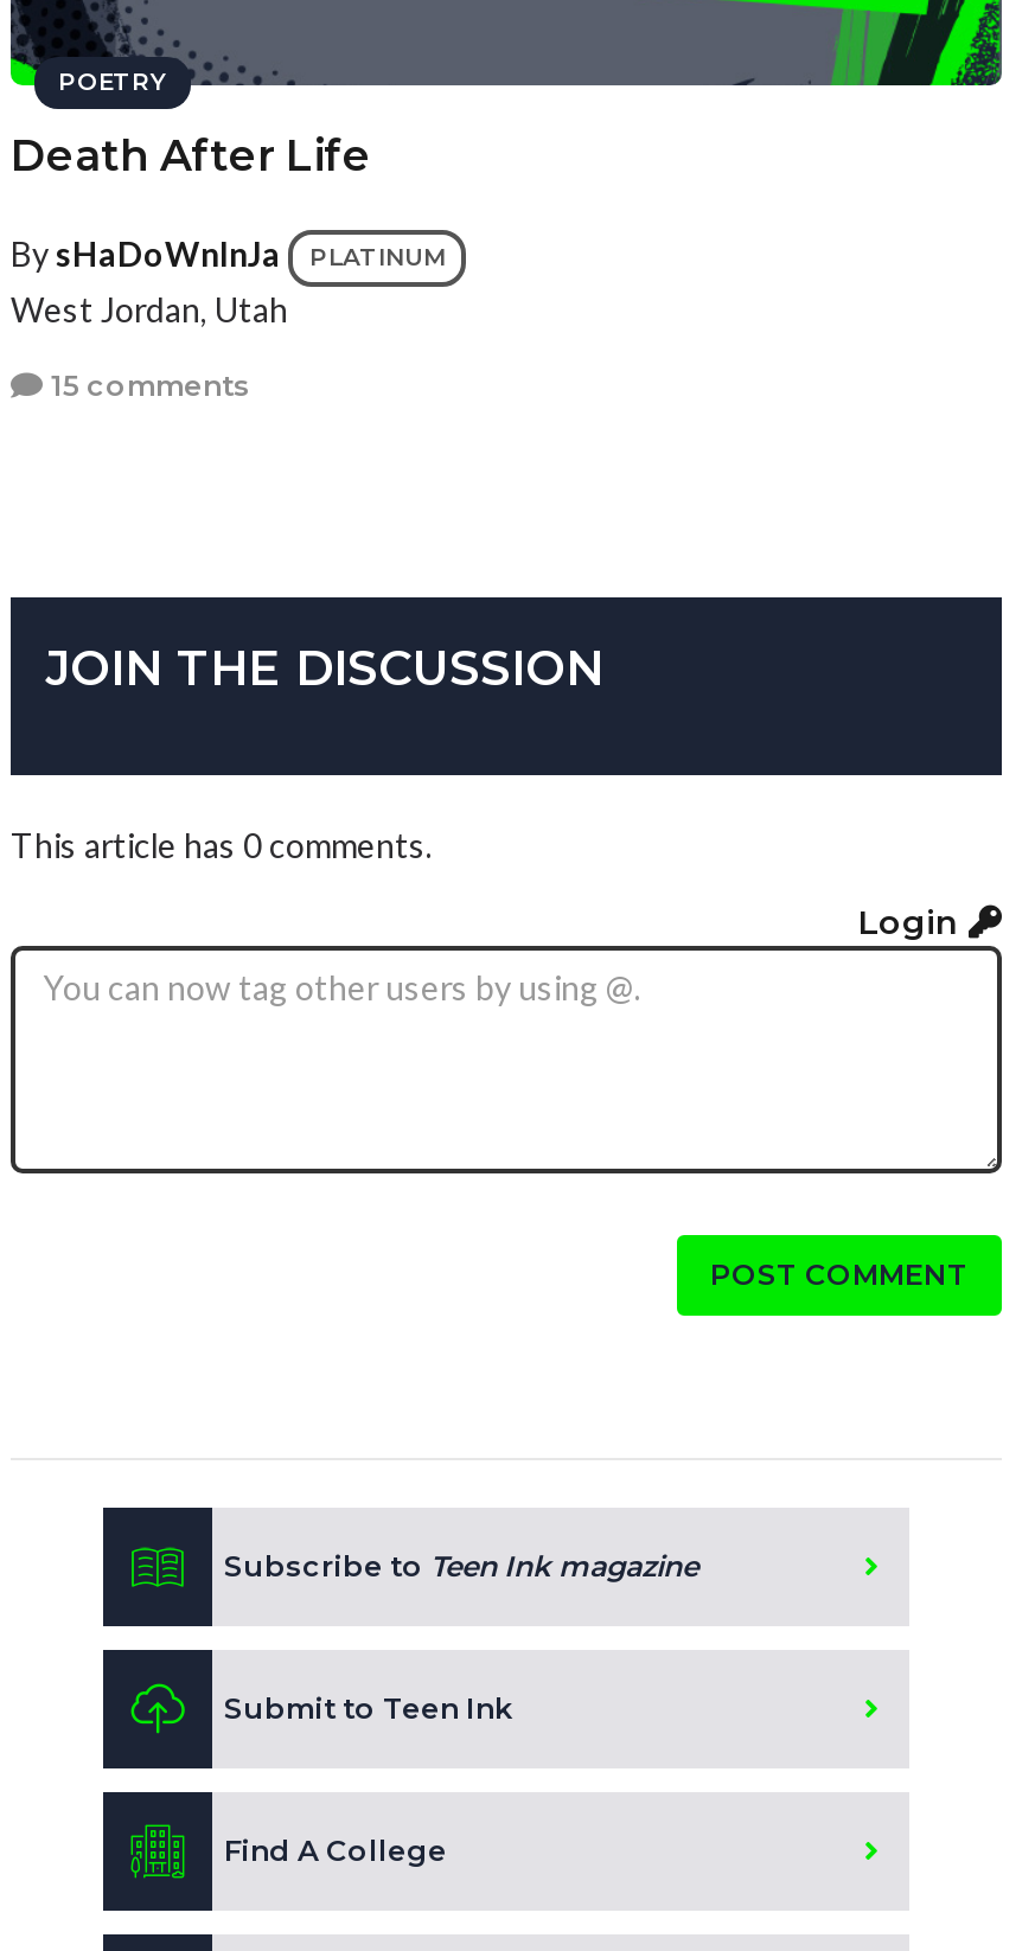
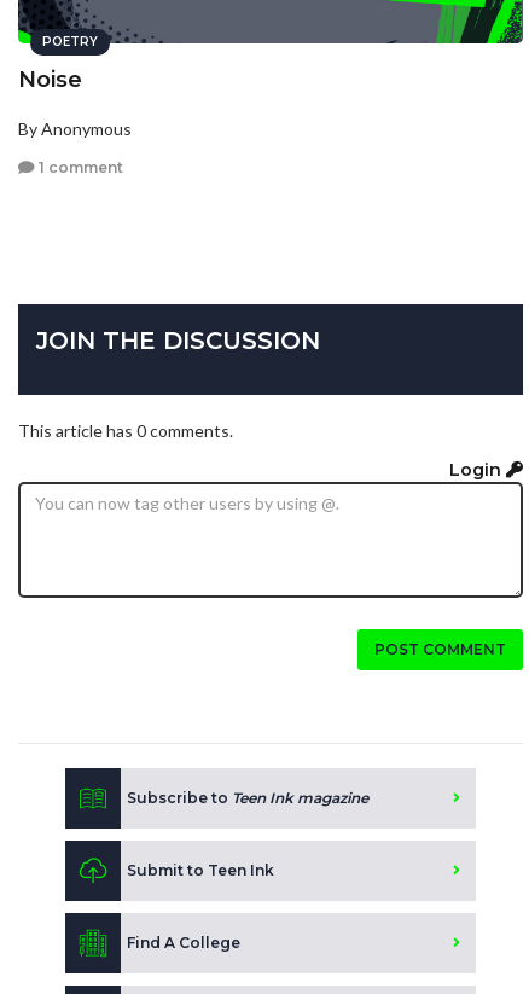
- Death After Life
+ Noise

- By sHaDoWnInJa
- PLATINUM
- West Jordan, Utah
+ By Anonymous

- 15 comments
+ 1 comment
